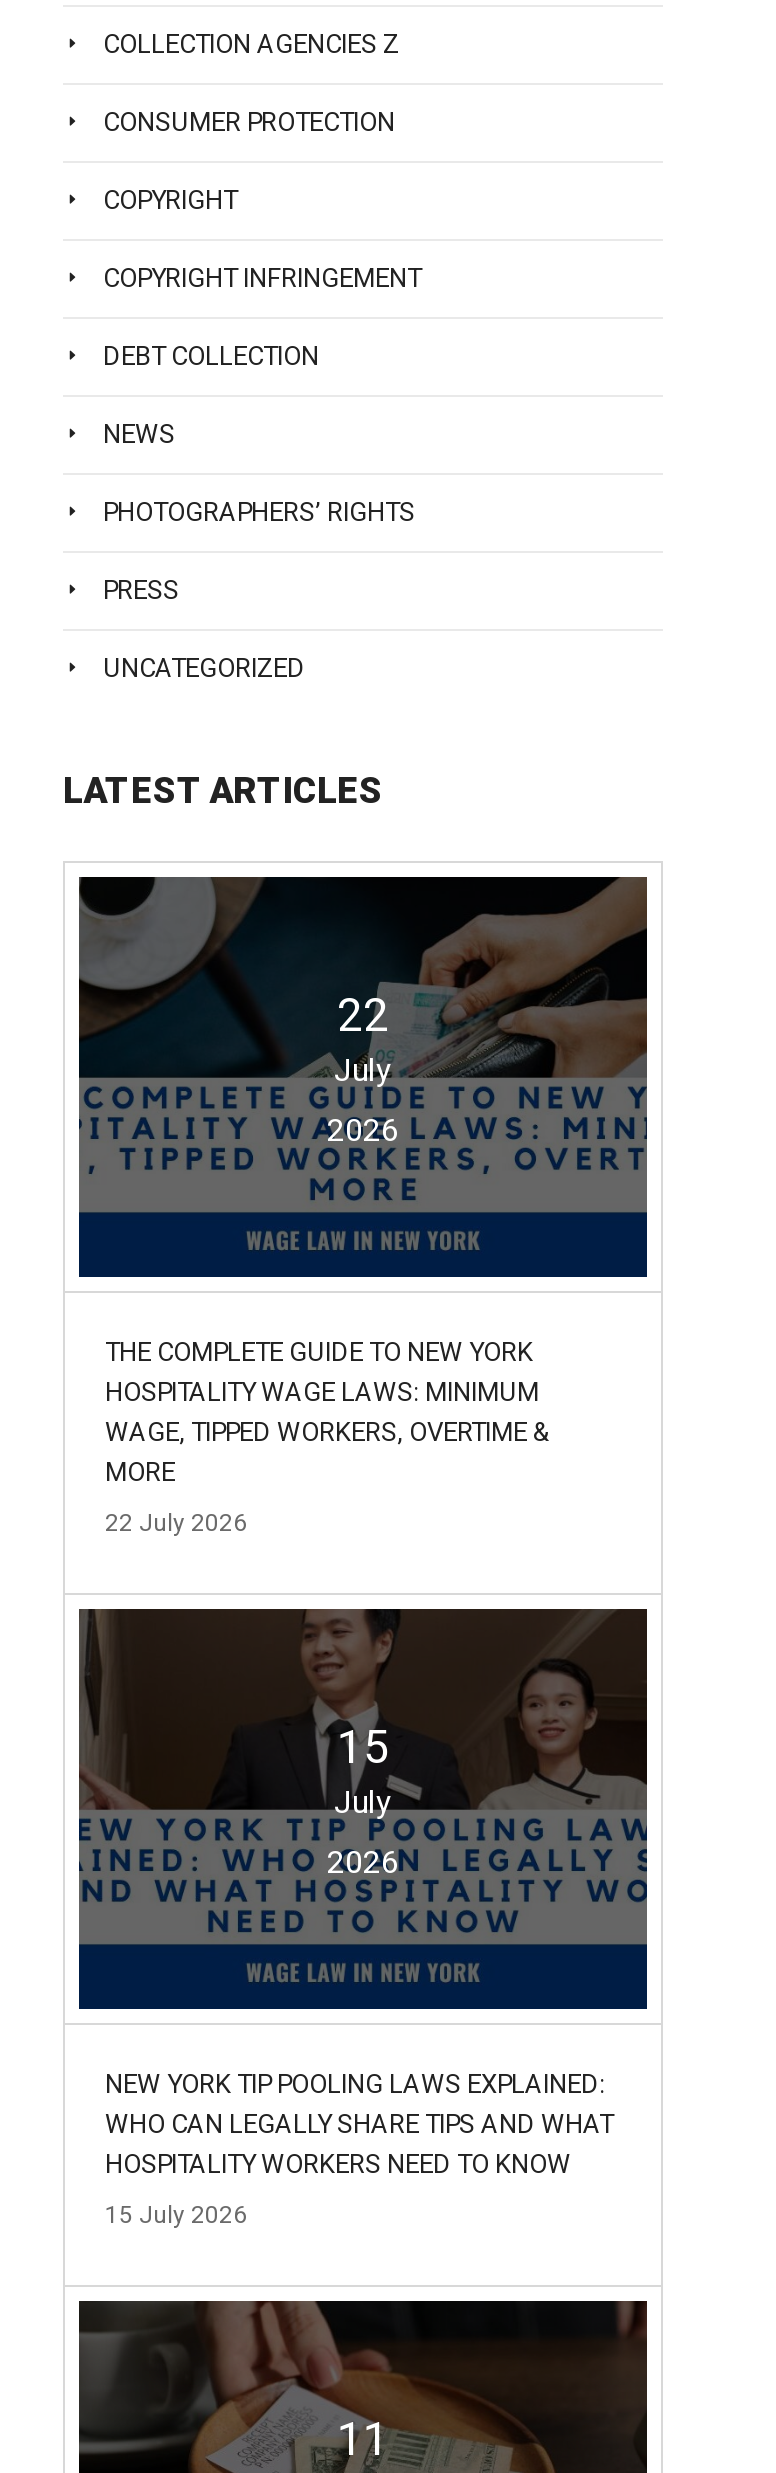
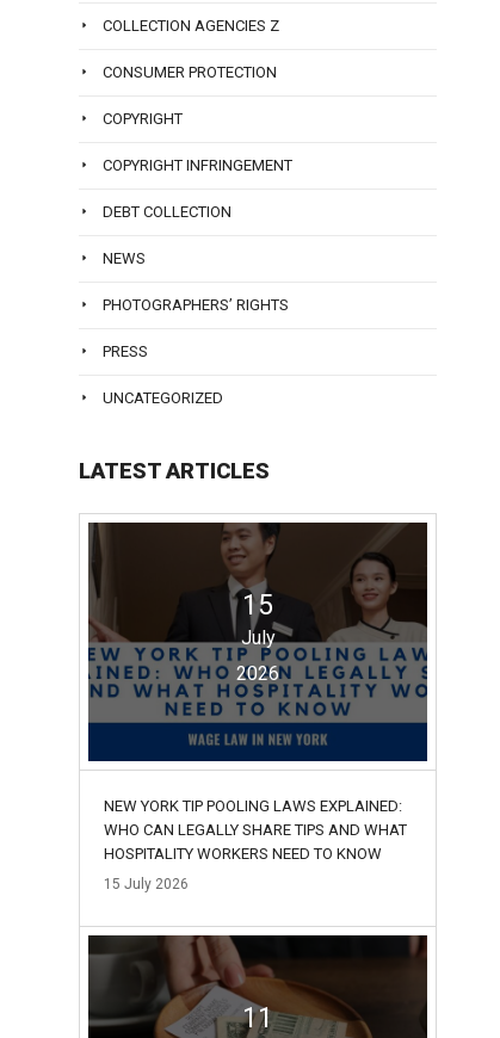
- [image]
- 22
- July
- 2026

- THE COMPLETE GUIDE TO NEW YORK
- HOSPITALITY WAGE LAWS: MINIMUM
- WAGE, TIPPED WORKERS, OVERTIME &
- MORE
- 22 July 2026
